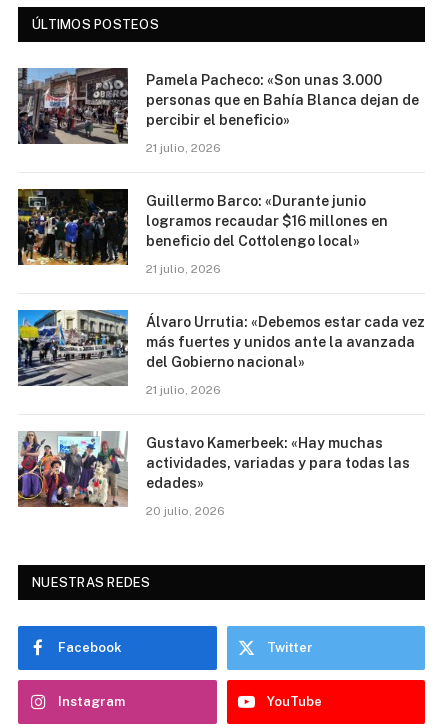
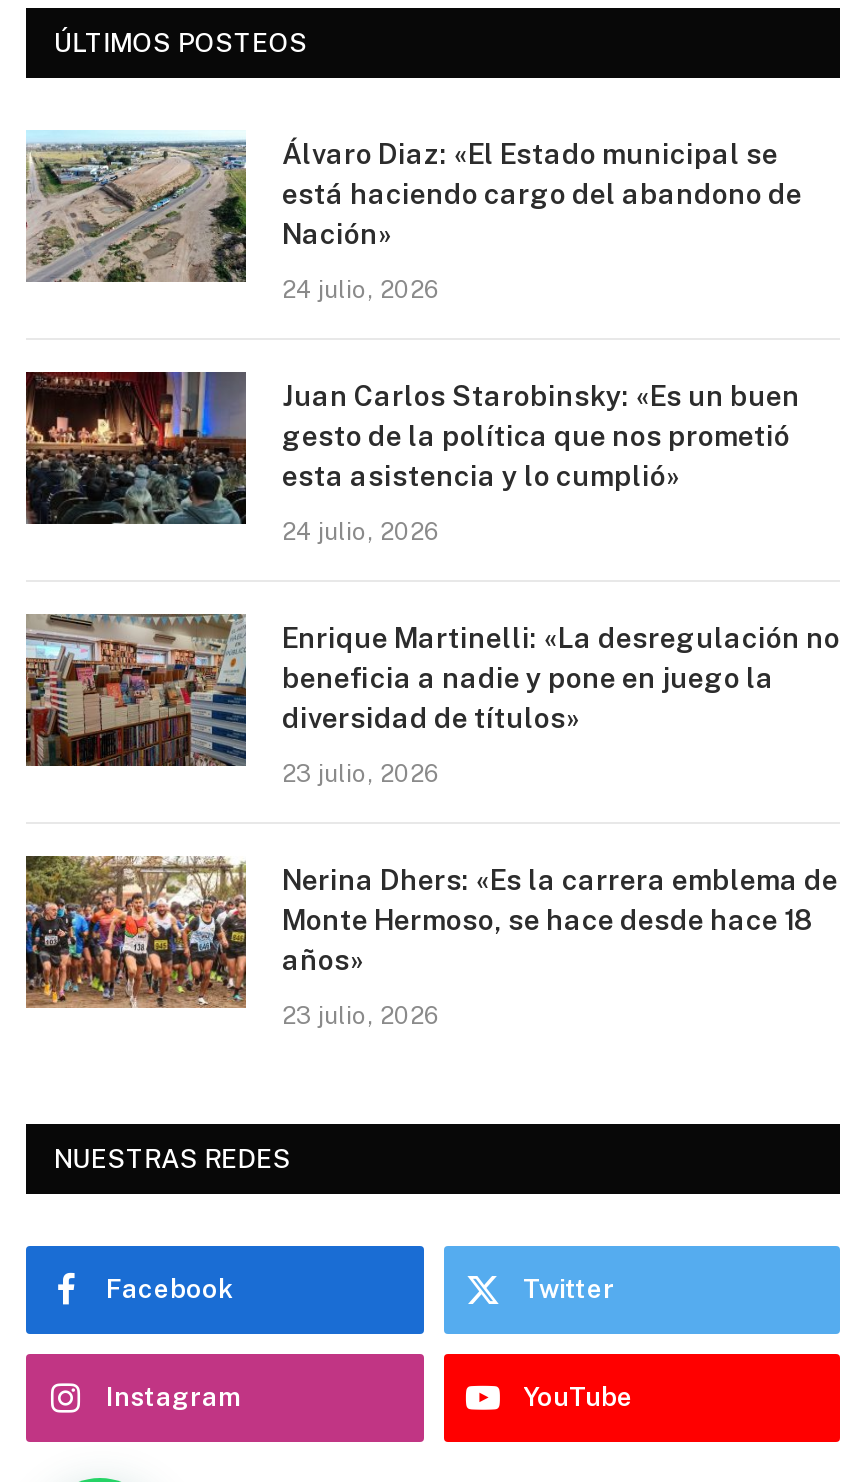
- [image]
- Pamela Pacheco: «Son unas 3.000
- personas que en Bahía Blanca dejan de
- percibir el beneficio»
+ [image]
+ Álvaro Diaz: «El Estado municipal se
+ está haciendo cargo del abandono de
+ Nación»

- 21 julio, 2026
+ 24 julio, 2026

- [image]
- Guillermo Barco: «Durante junio
- logramos recaudar $16 millones en
- beneficio del Cottolengo local»
+ [image]
+ Juan Carlos Starobinsky: «Es un buen
+ gesto de la política que nos prometió
+ esta asistencia y lo cumplió»

- 21 julio, 2026
+ 24 julio, 2026

- [image]
- Álvaro Urrutia: «Debemos estar cada vez
- más fuertes y unidos ante la avanzada
- del Gobierno nacional»
+ [image]
+ Enrique Martinelli: «La desregulación no
+ beneficia a nadie y pone en juego la
+ diversidad de títulos»

- 21 julio, 2026
+ 23 julio, 2026

- [image]
- Gustavo Kamerbeek: «Hay muchas
- actividades, variadas y para todas las
- edades»
+ [image]
+ Nerina Dhers: «Es la carrera emblema de
+ Monte Hermoso, se hace desde hace 18
+ años»

- 20 julio, 2026
+ 23 julio, 2026
